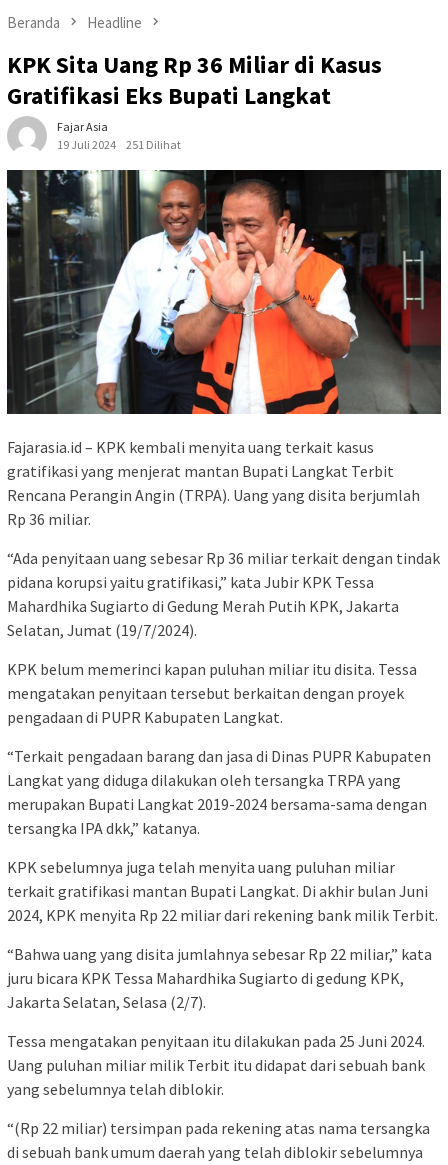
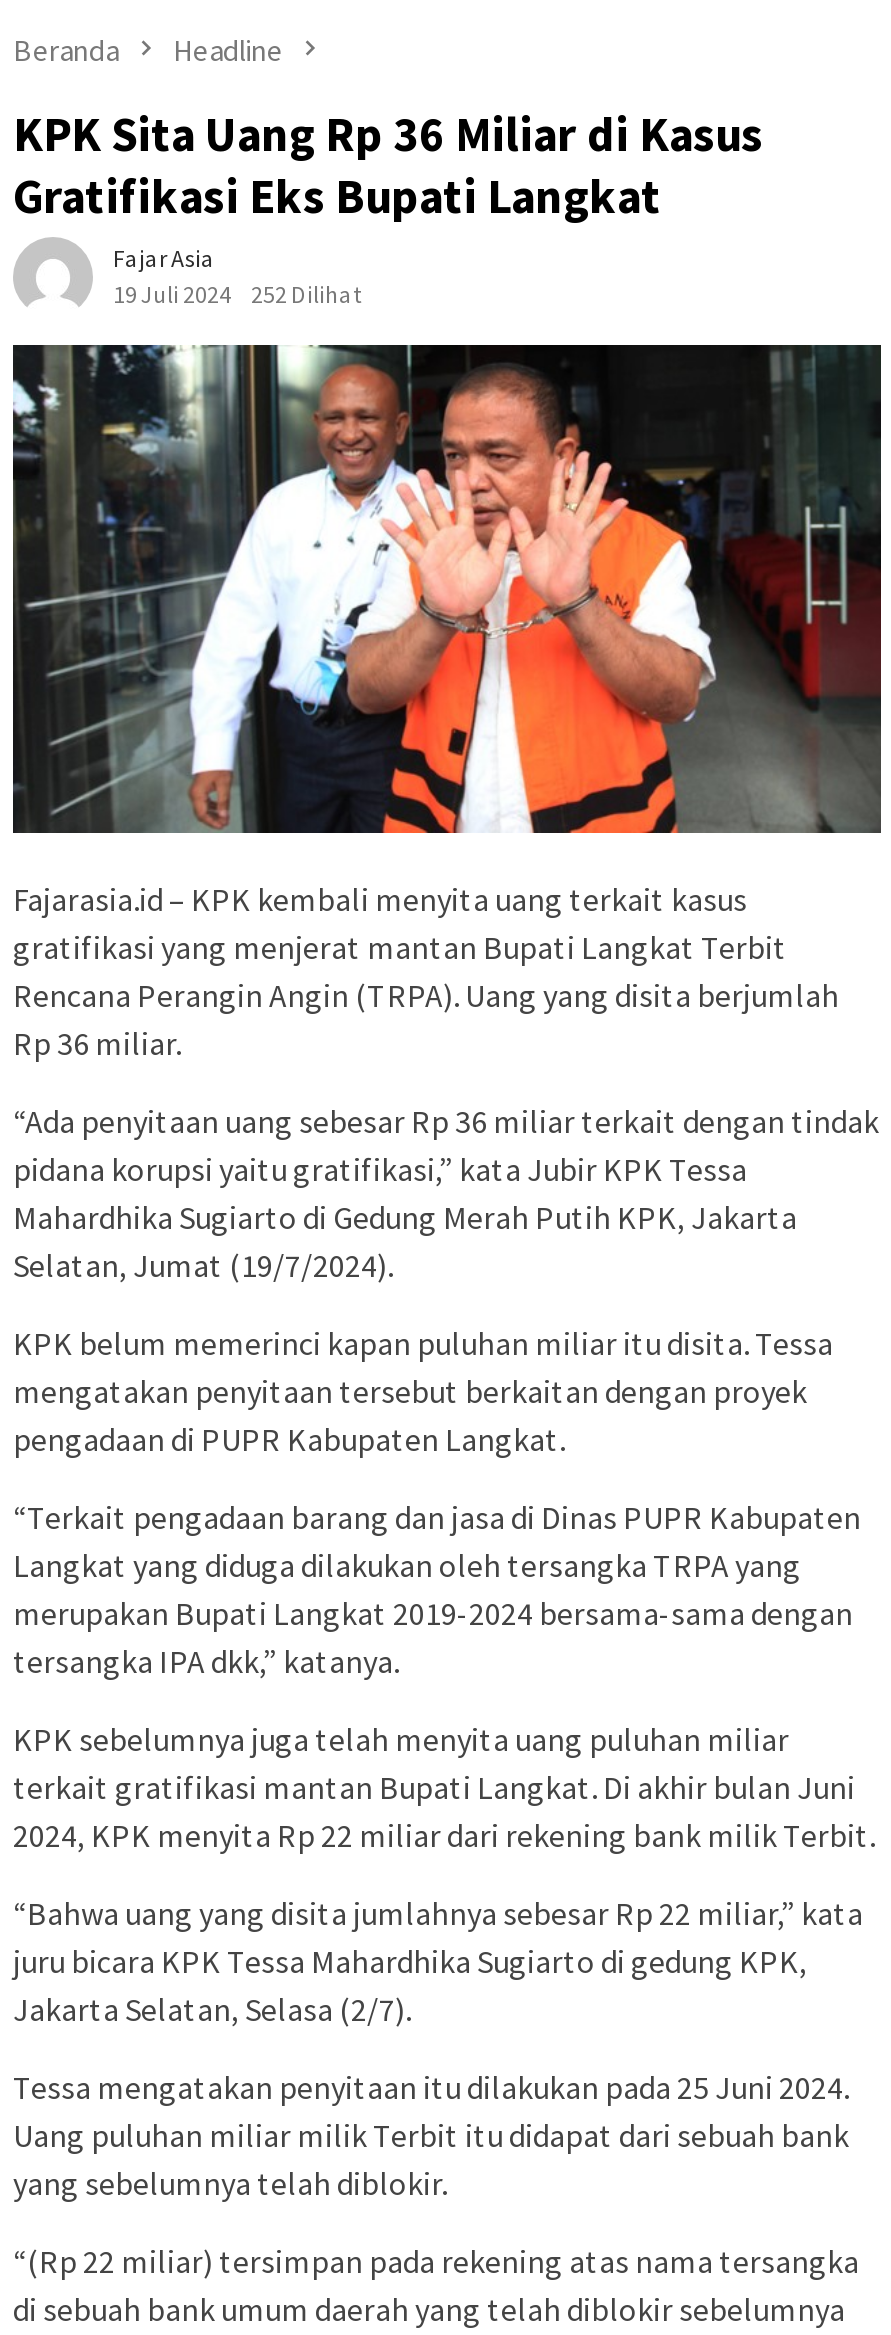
- 19 Juli 2024 251 Dilihat
+ 19 Juli 2024 252 Dilihat
